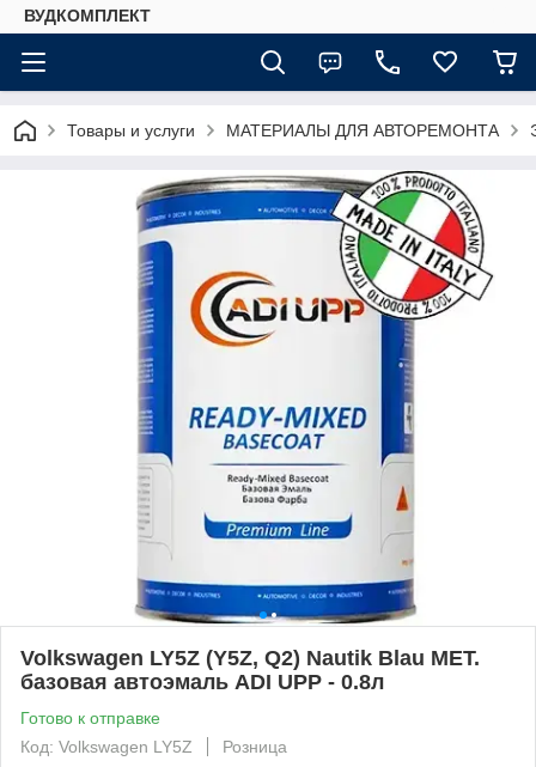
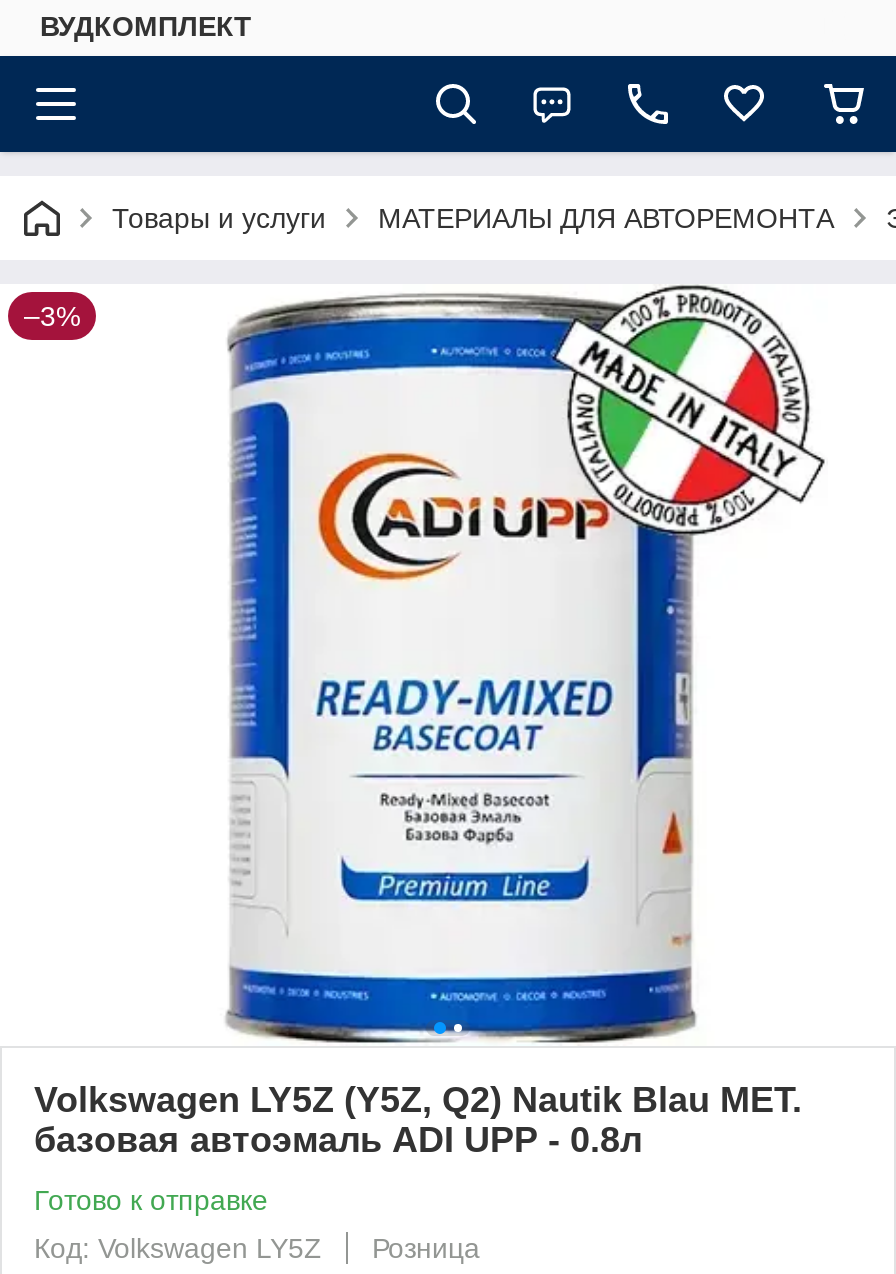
+ –3%
